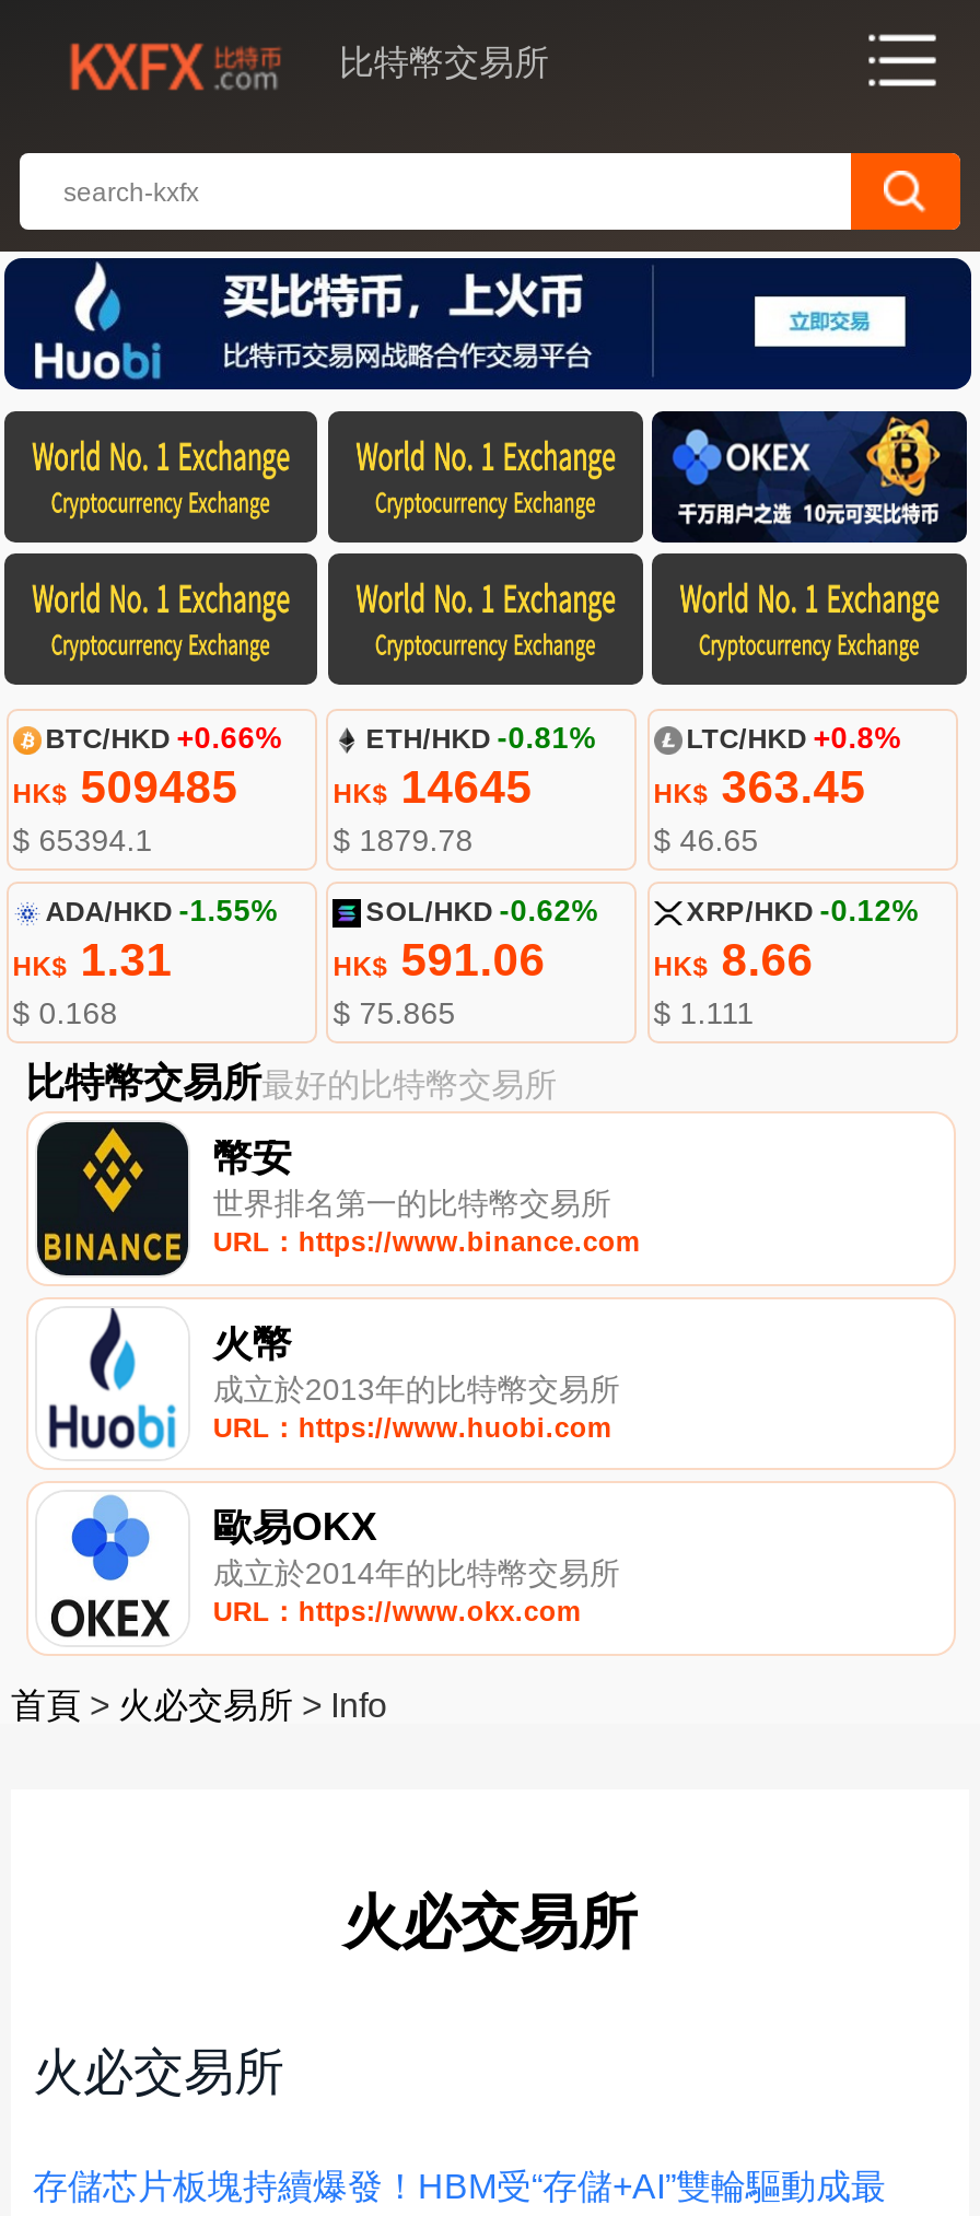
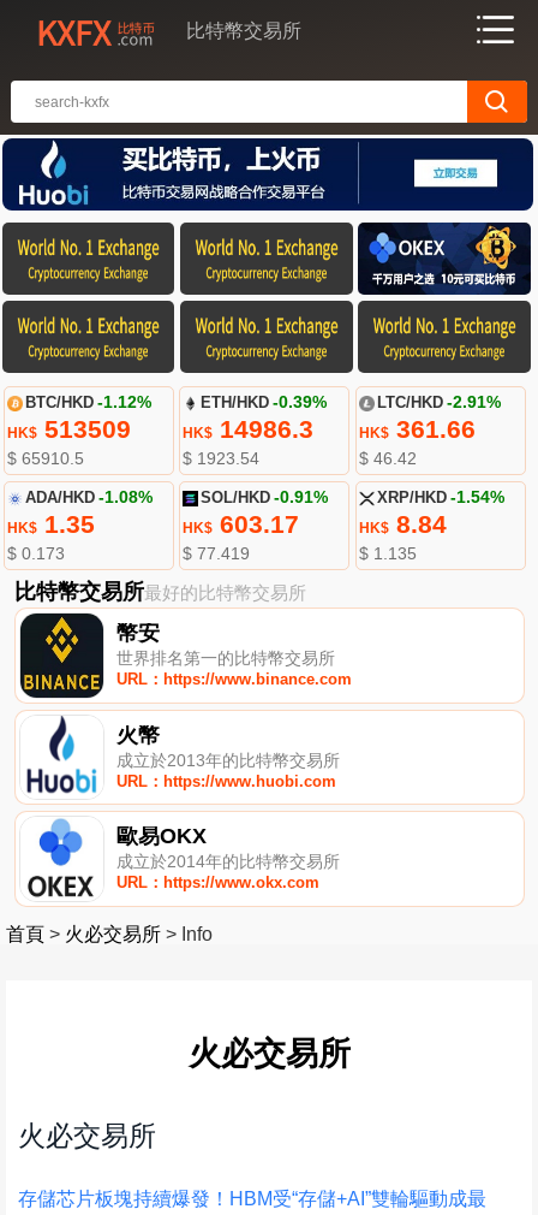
- BTC/HKD +0.66%
- HK$509485
- $ 65394.1
+ BTC/HKD -1.12%
+ HK$513509
+ $ 65910.5

- ETH/HKD -0.81%
- HK$14645
- $ 1879.78
+ ETH/HKD -0.39%
+ HK$14986.3
+ $ 1923.54

- LTC/HKD +0.8%
- HK$363.45
- $ 46.65
+ LTC/HKD -2.91%
+ HK$361.66
+ $ 46.42

- ADA/HKD -1.55%
- HK$1.31
- $ 0.168
+ ADA/HKD -1.08%
+ HK$1.35
+ $ 0.173

- SOL/HKD -0.62%
- HK$591.06
- $ 75.865
+ SOL/HKD -0.91%
+ HK$603.17
+ $ 77.419

- XRP/HKD -0.12%
- HK$8.66
- $ 1.111
+ XRP/HKD -1.54%
+ HK$8.84
+ $ 1.135
